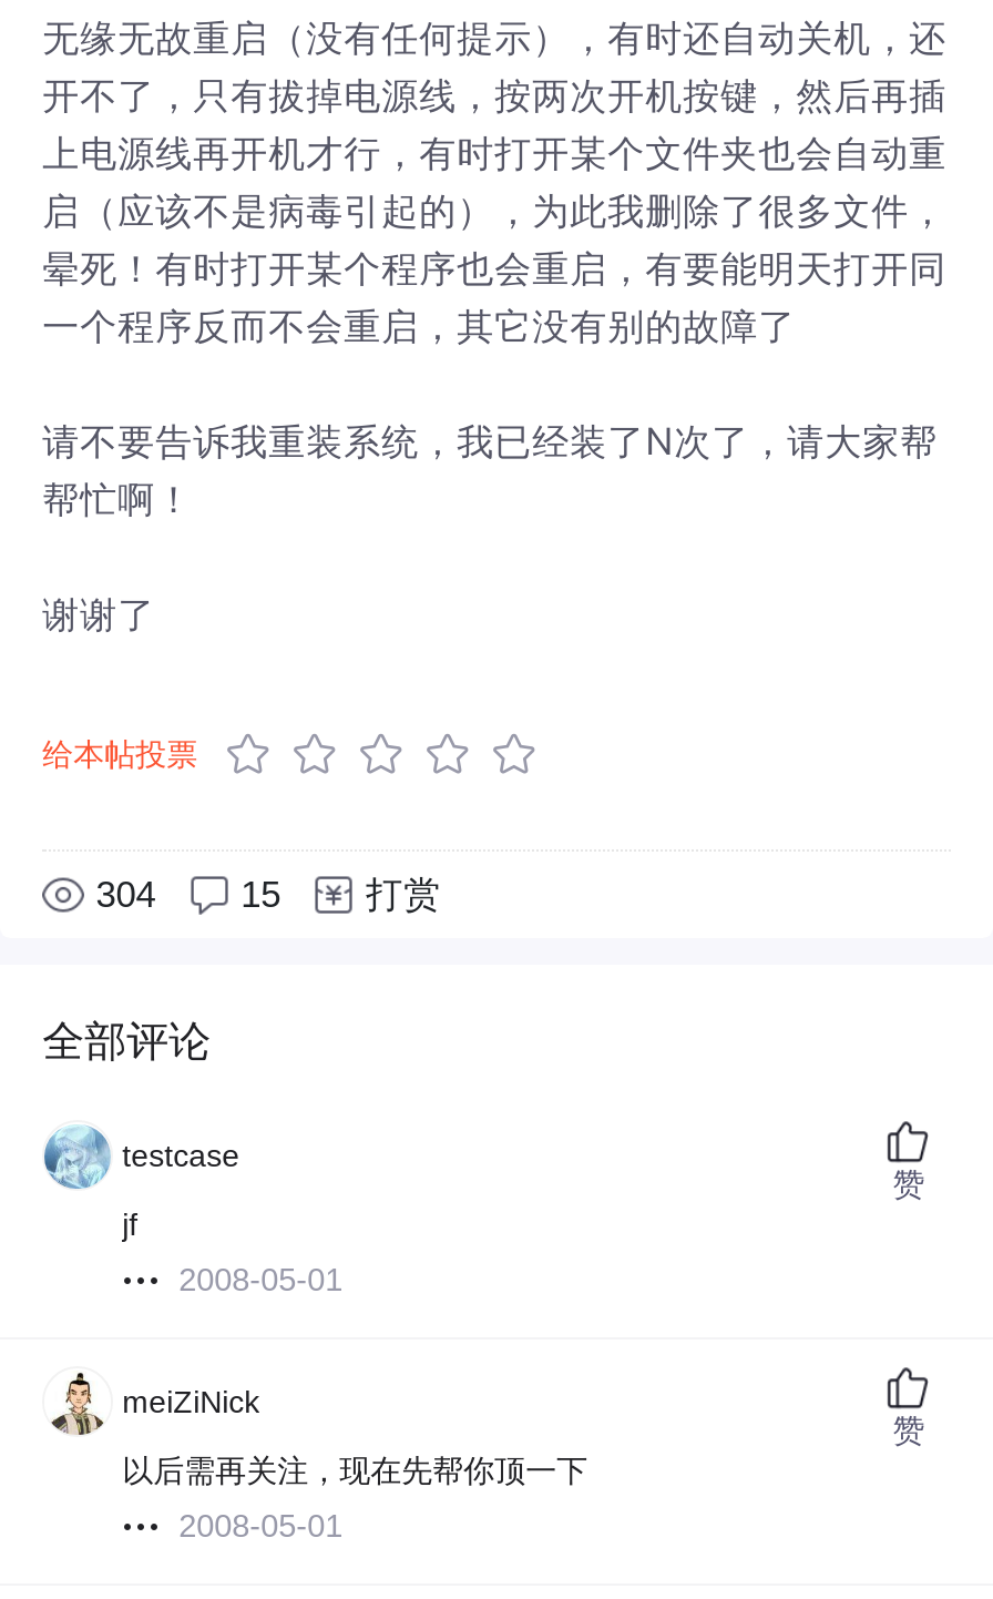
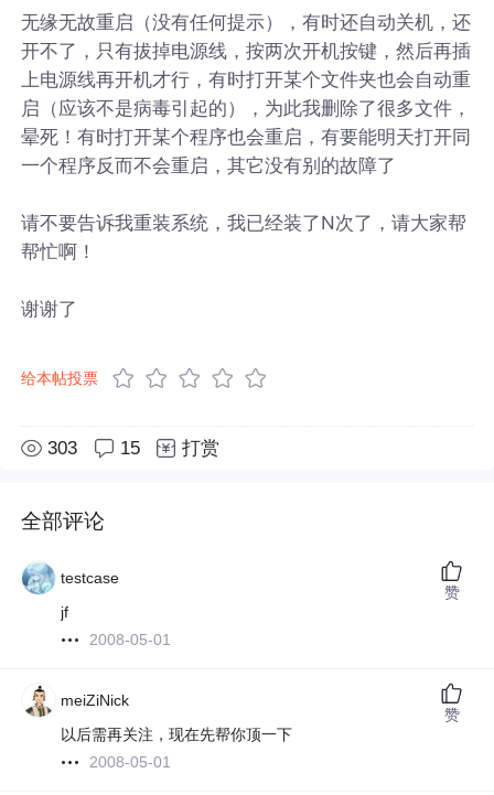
- 304
+ 303
